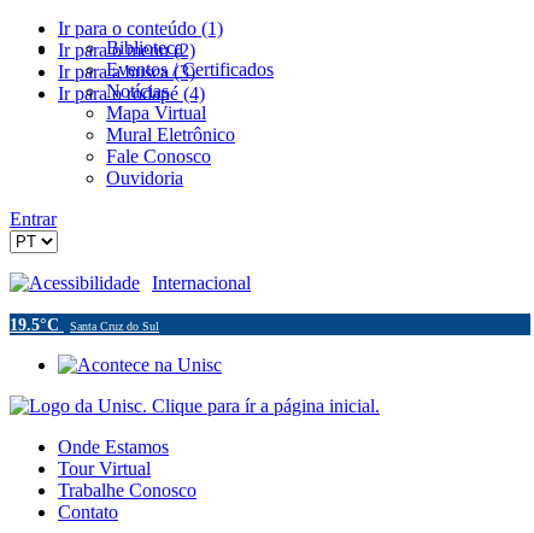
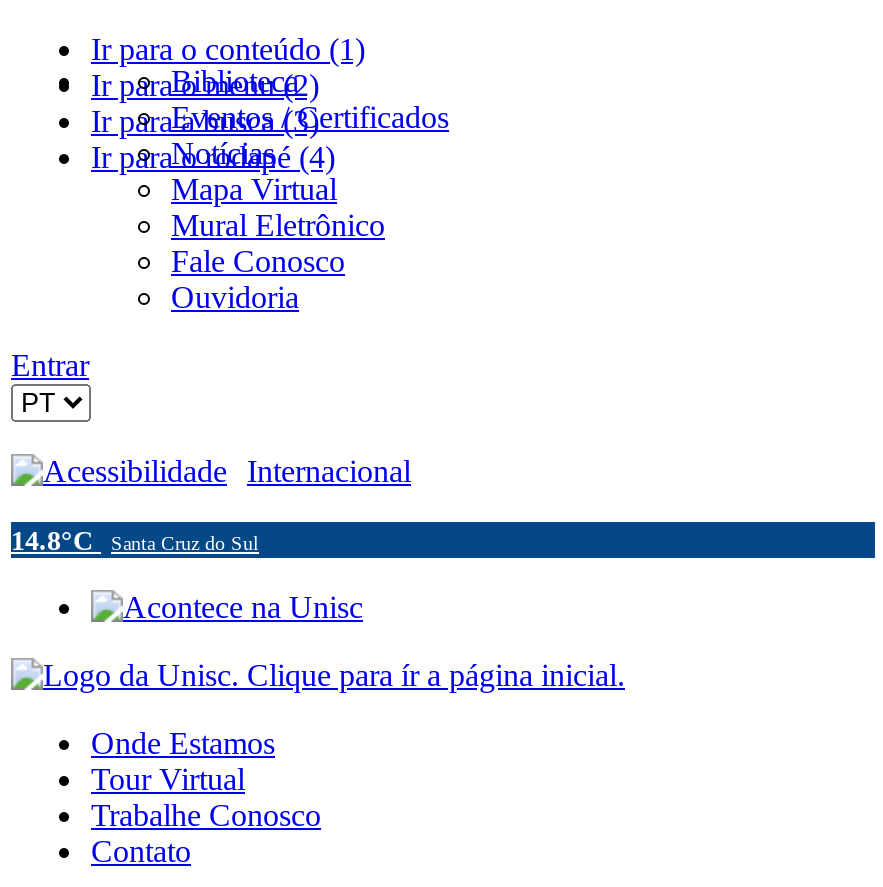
- 19.5°C Santa Cruz do Sul
+ 14.8°C Santa Cruz do Sul
